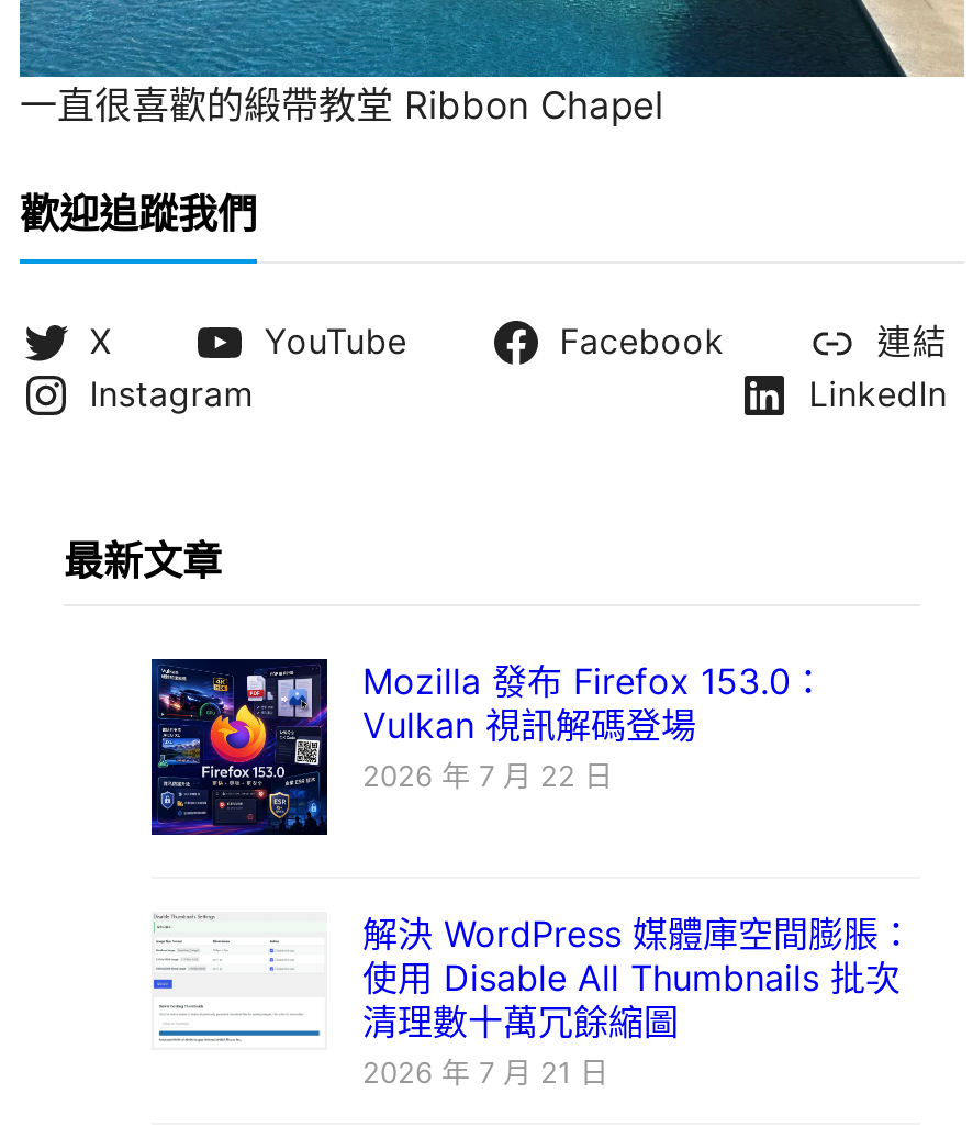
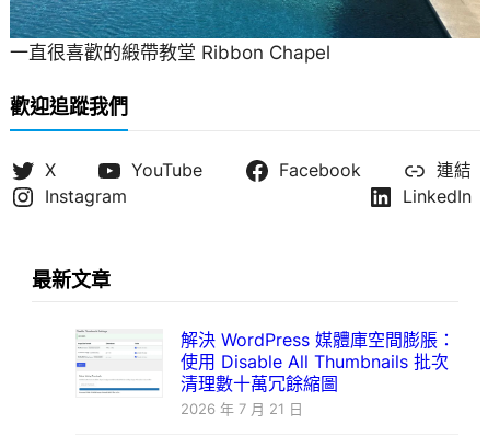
- [image]
- Mozilla 發布 Firefox 153.0：
- Vulkan 視訊解碼登場
- 2026 年 7 月 22 日
